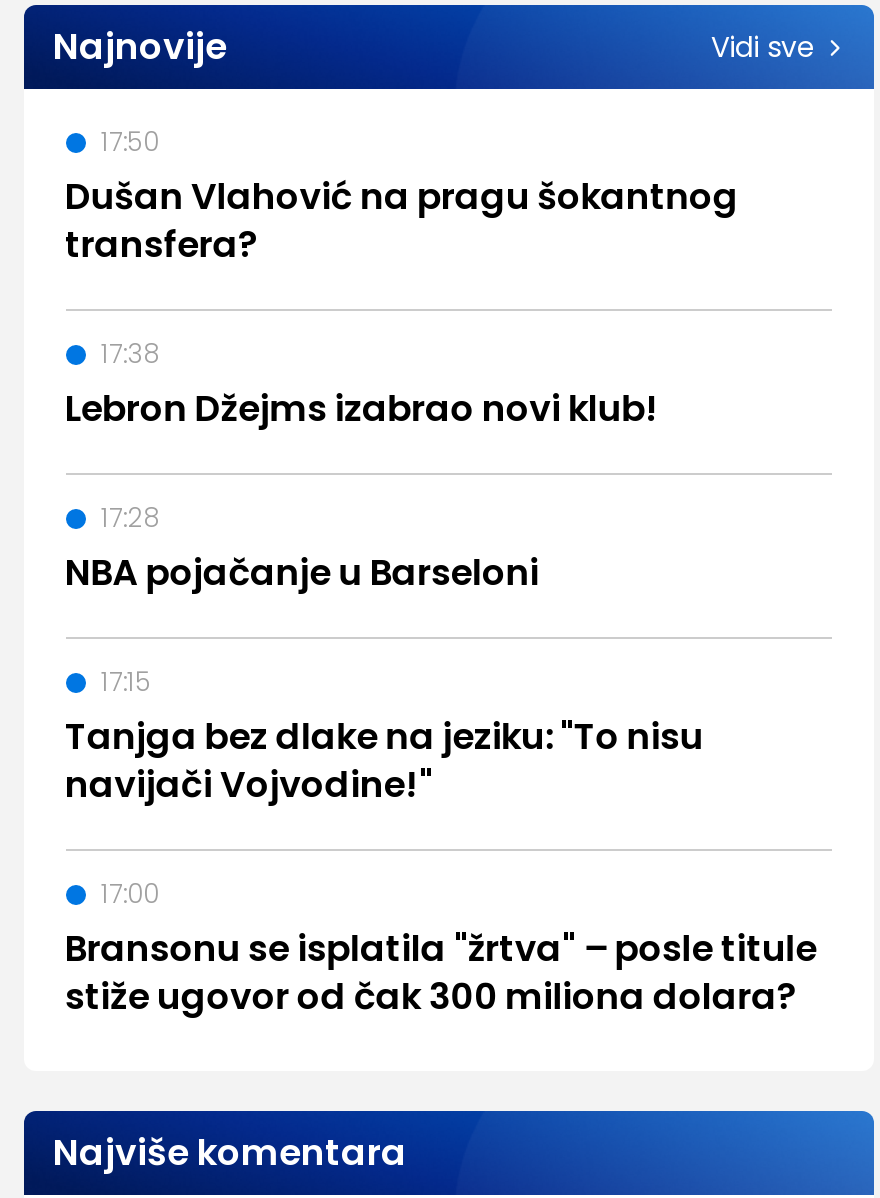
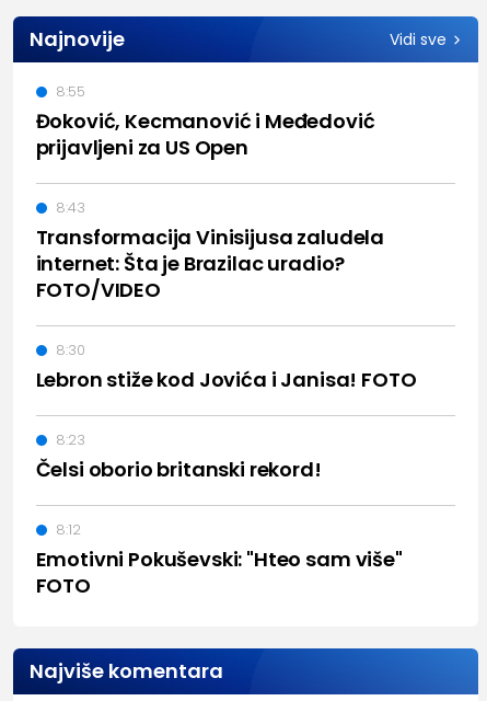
- 17:50
+ 8:55

- Dušan Vlahović na pragu šokantnog
- transfera?
+ Đoković, Kecmanović i Međedović
+ prijavljeni za US Open

- 17:38
+ 8:43

- Lebron Džejms izabrao novi klub!
+ Transformacija Vinisijusa zaludela
+ internet: Šta je Brazilac uradio?
+ FOTO/VIDEO

- 17:28
+ 8:30

- NBA pojačanje u Barseloni
+ Lebron stiže kod Jovića i Janisa! FOTO

- 17:15
+ 8:23

- Tanjga bez dlake na jeziku: "To nisu
- navijači Vojvodine!"
+ Čelsi oborio britanski rekord!

- 17:00
+ 8:12

- Bransonu se isplatila "žrtva" – posle titule
- stiže ugovor od čak 300 miliona dolara?
+ Emotivni Pokuševski: "Hteo sam više"
+ FOTO
